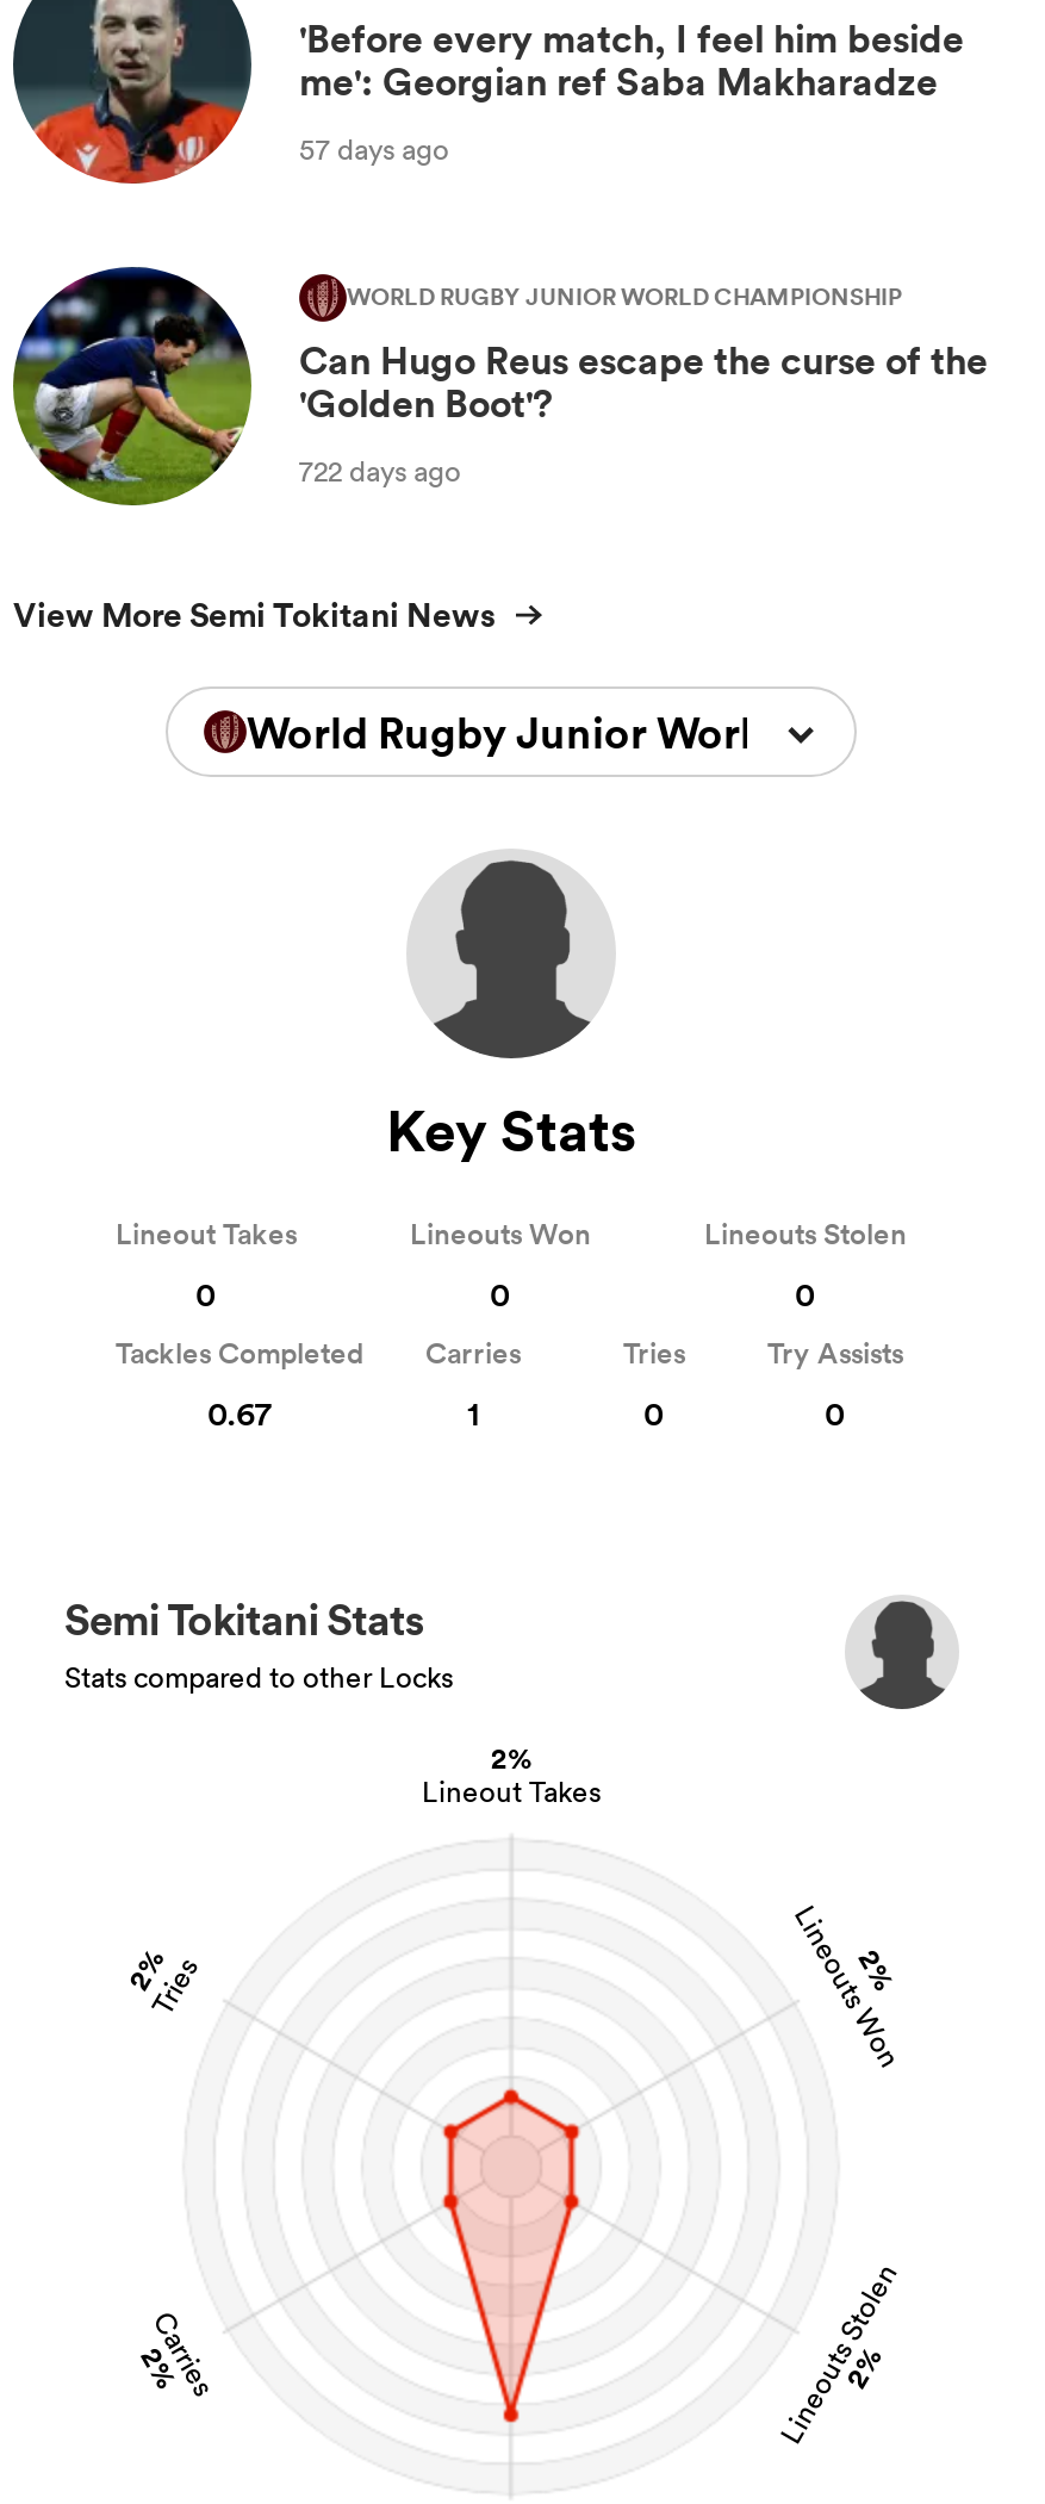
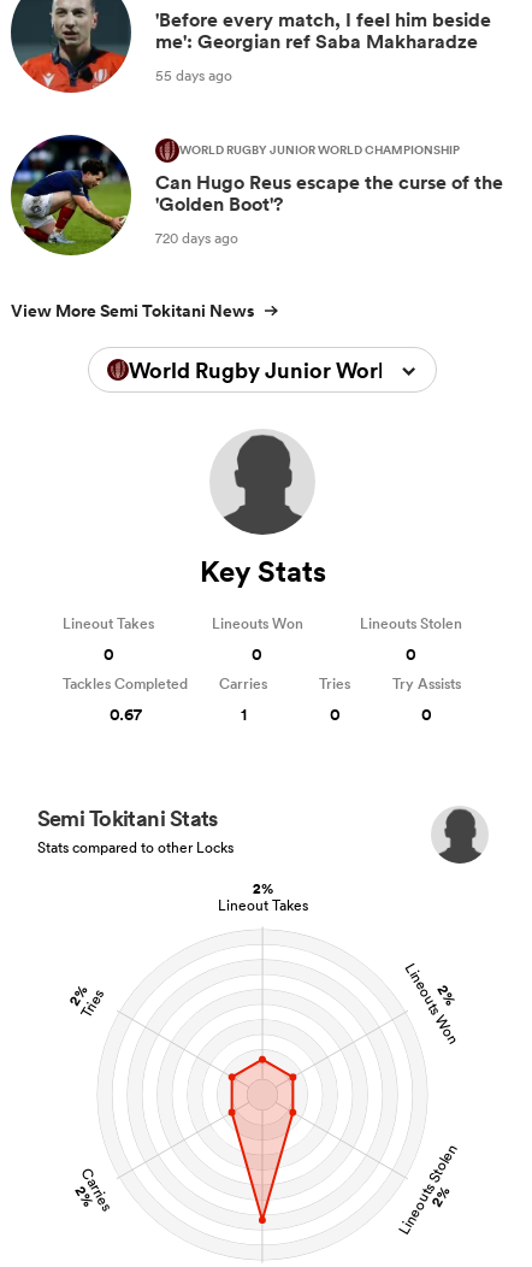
- 57 days ago
+ 55 days ago

- 722 days ago
+ 720 days ago
